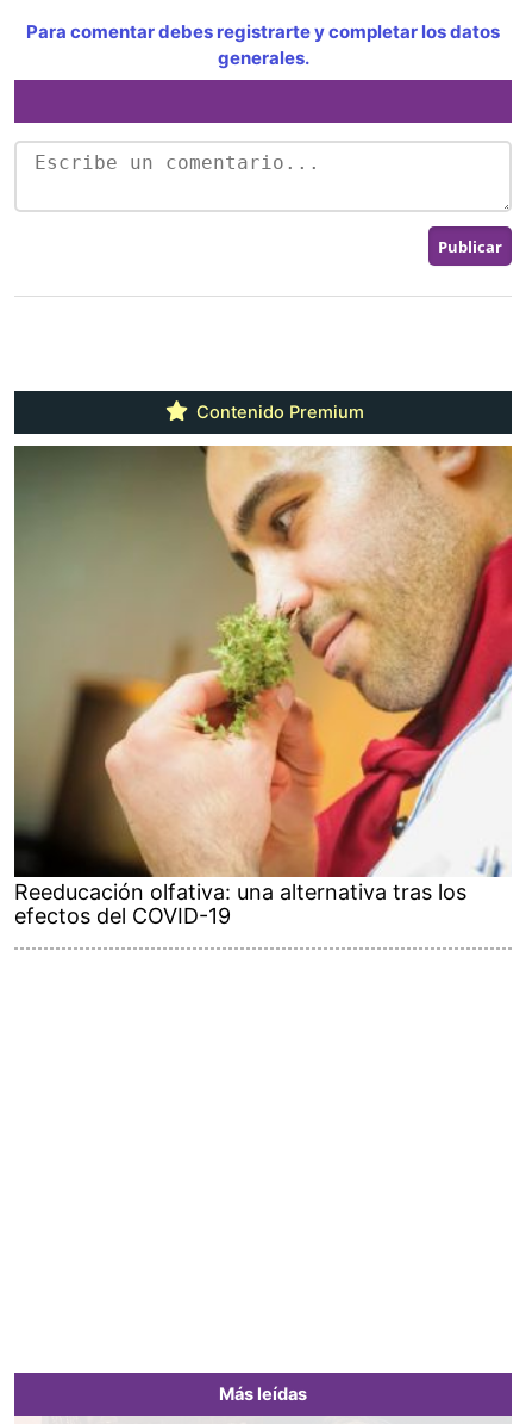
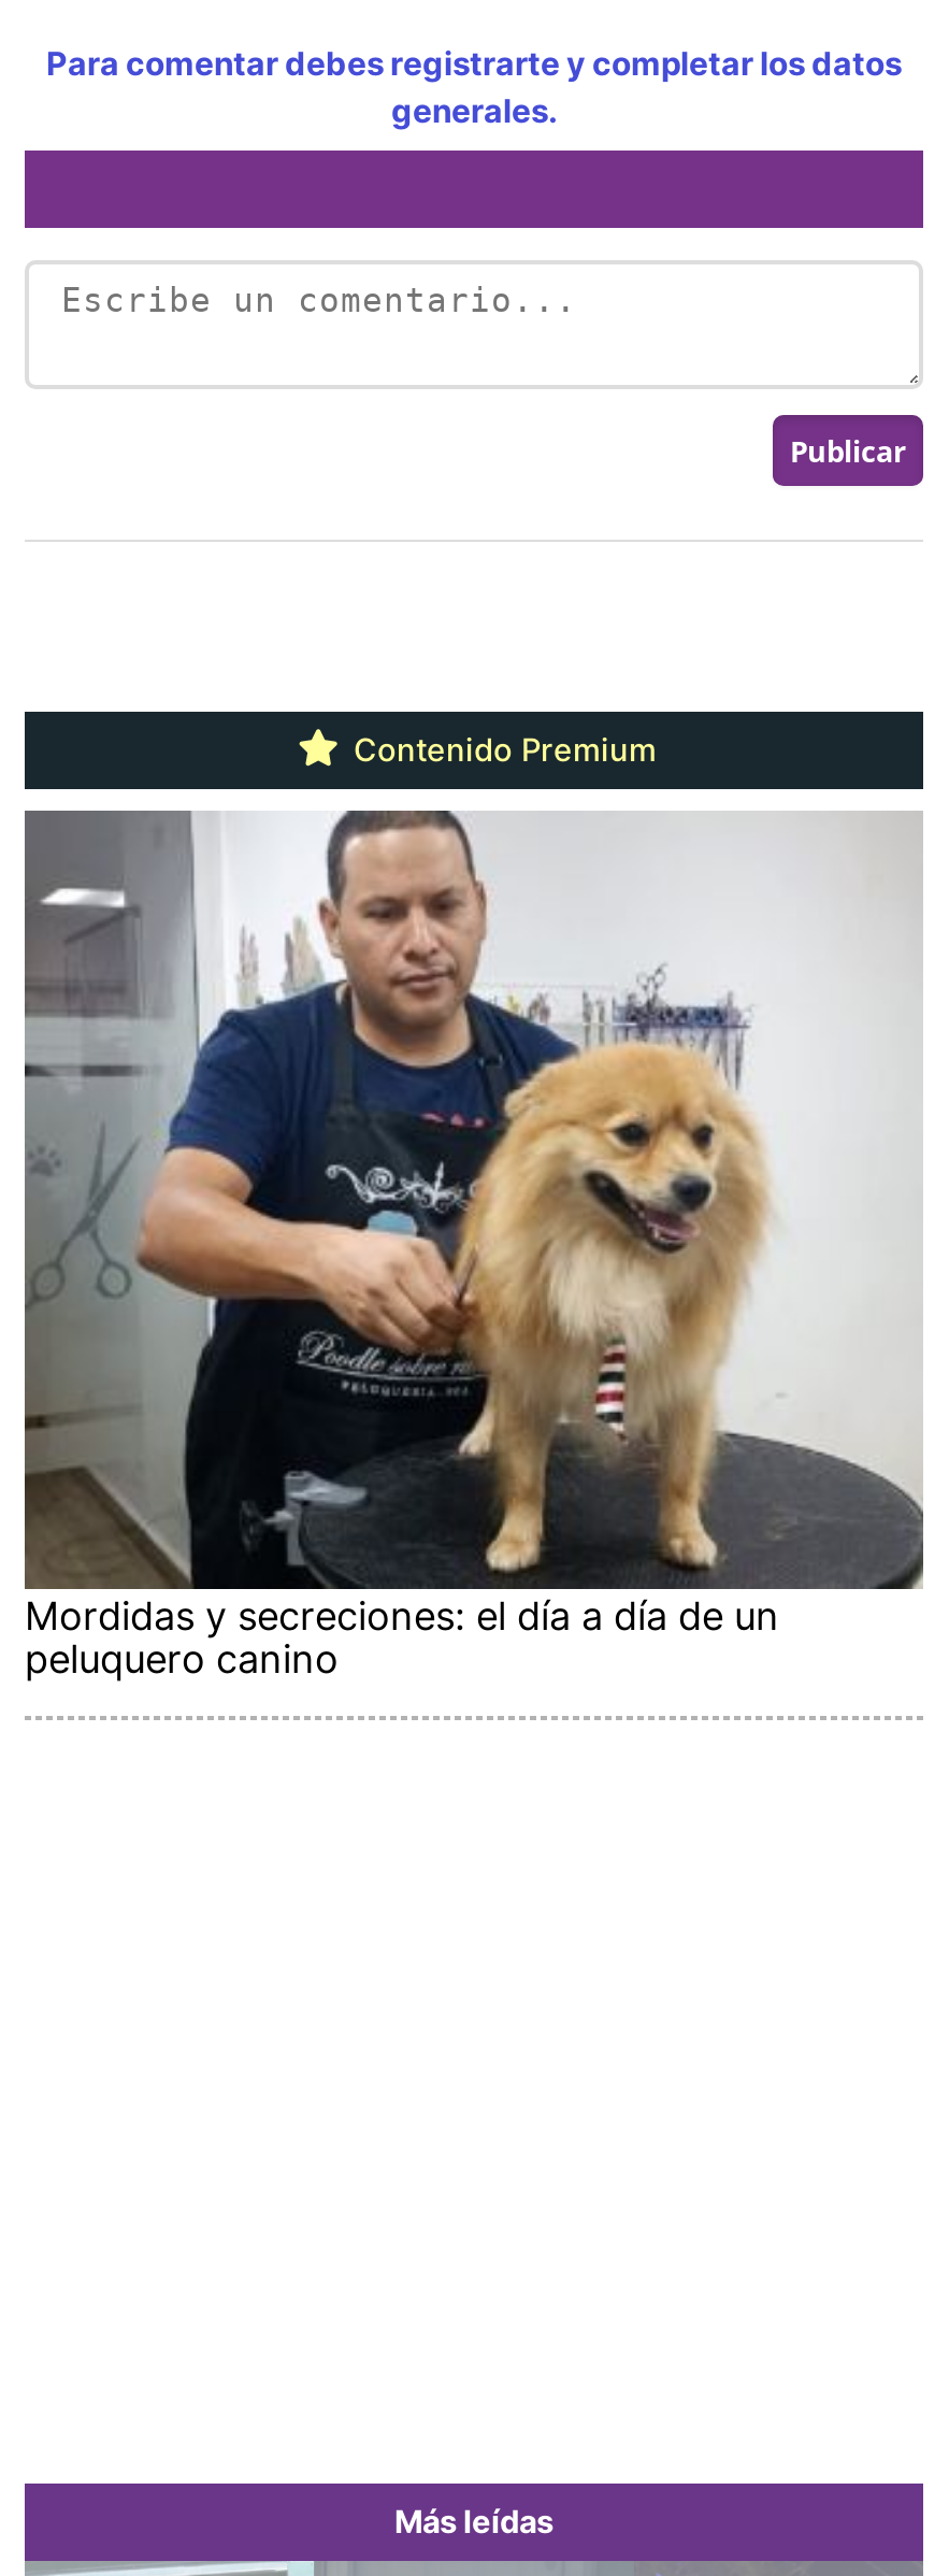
- [image]
- Reeducación olfativa: una alternativa tras los
- efectos del COVID-19
+ [image]
+ Mordidas y secreciones: el día a día de un
+ peluquero canino
